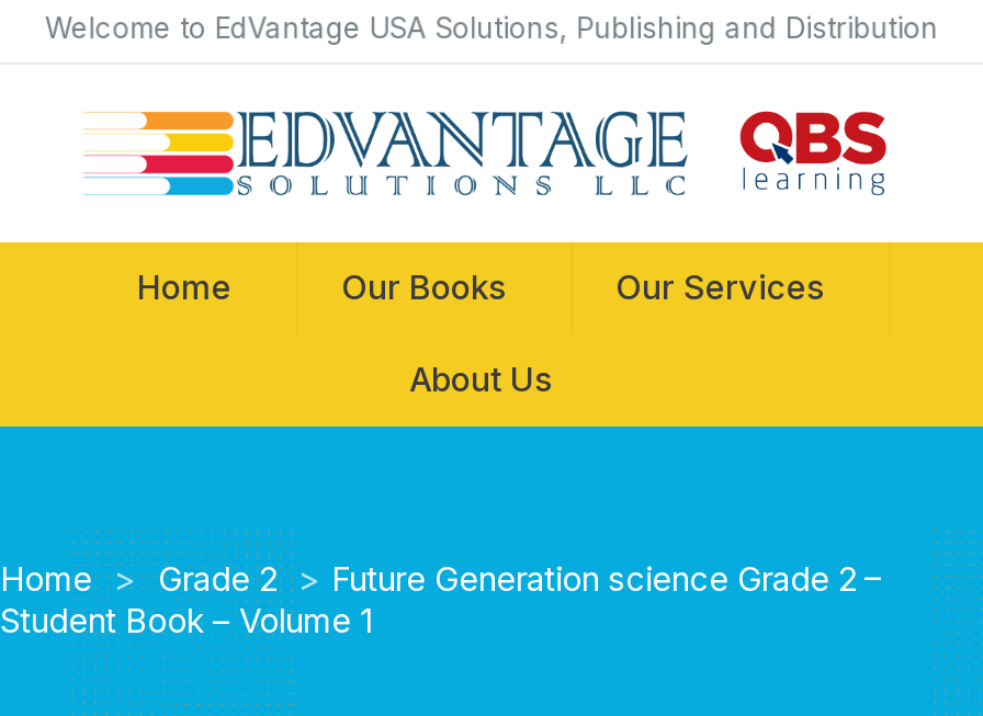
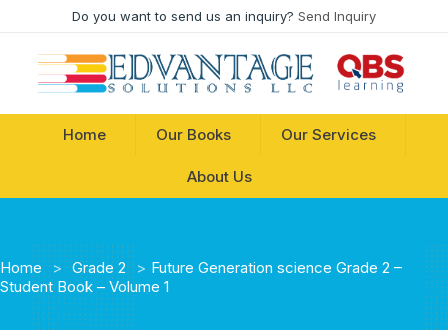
- Welcome to EdVantage USA Solutions, Publishing and Distribution
+ Do you want to send us an inquiry? Send Inquiry
